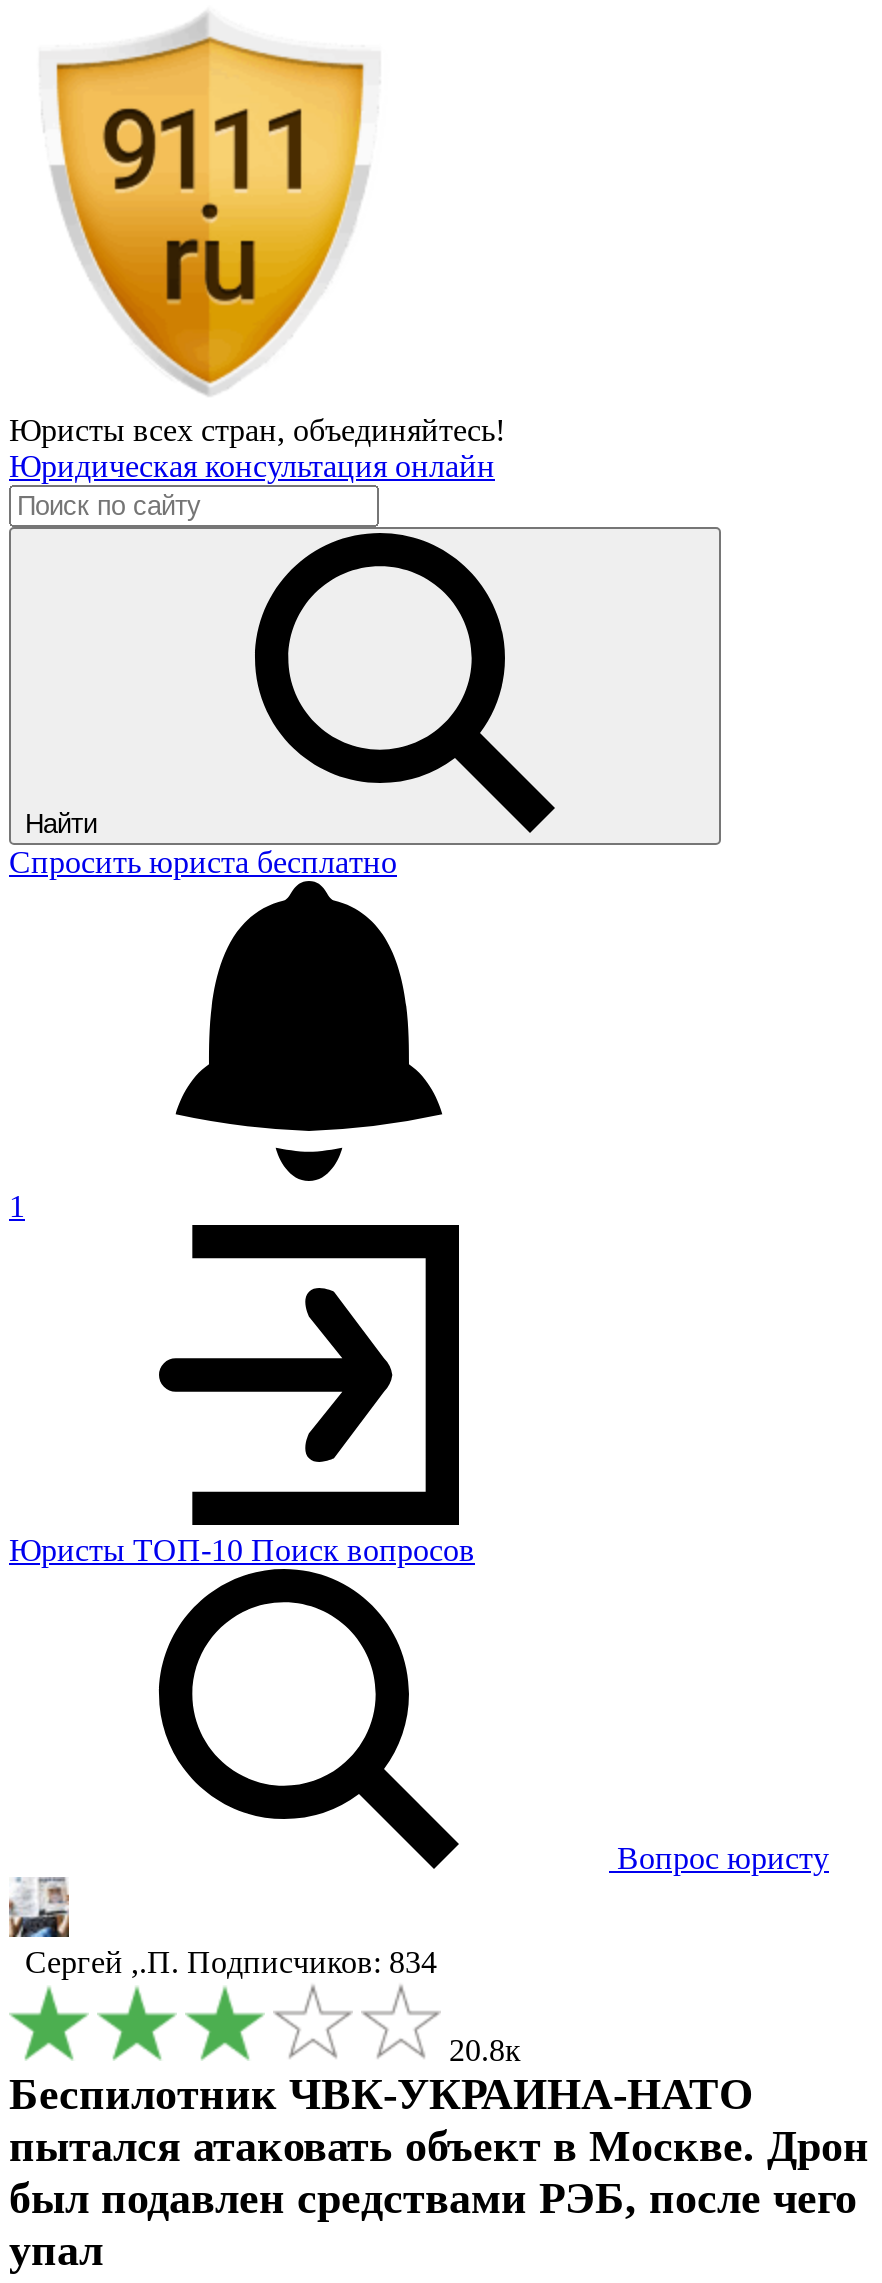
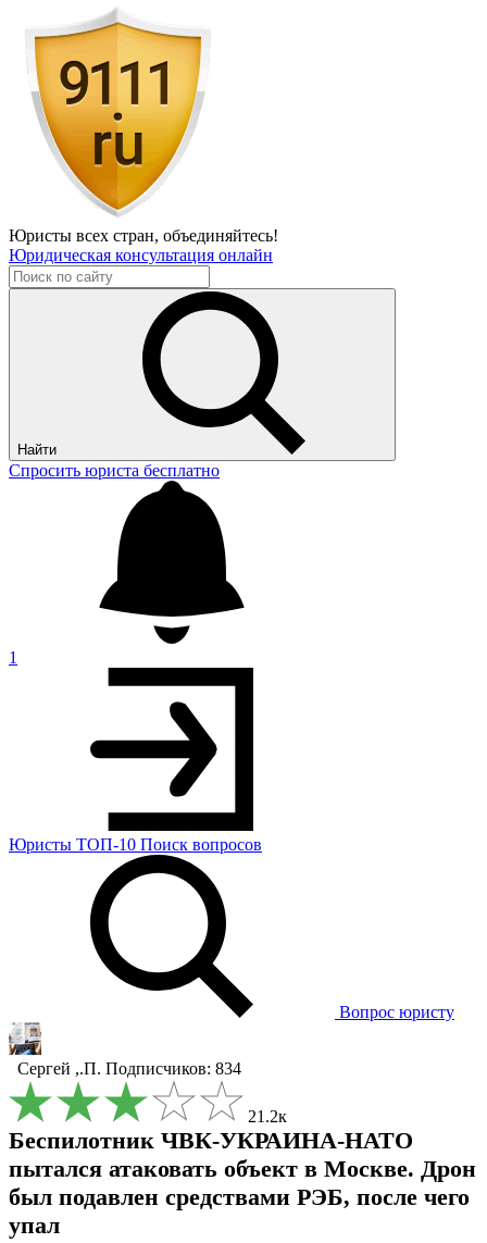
- 20.8к
+ 21.2к
